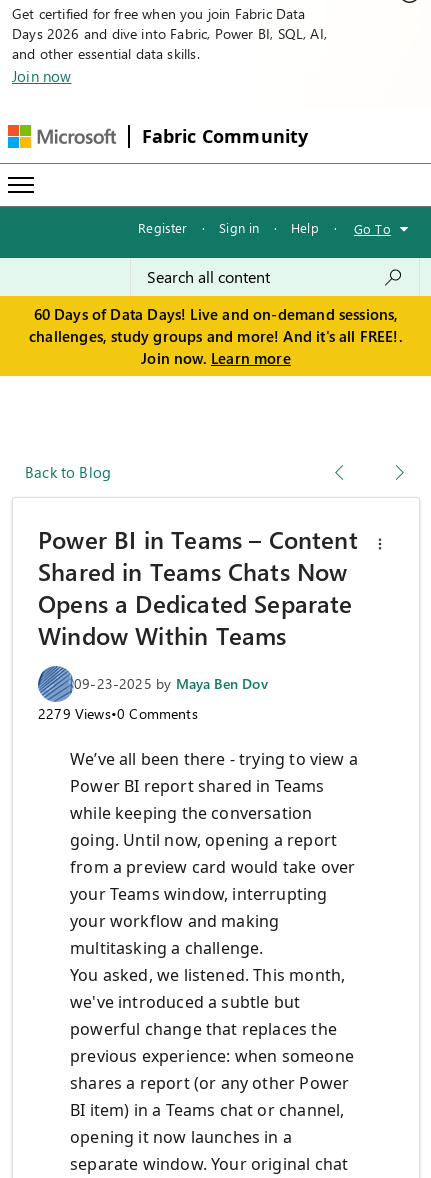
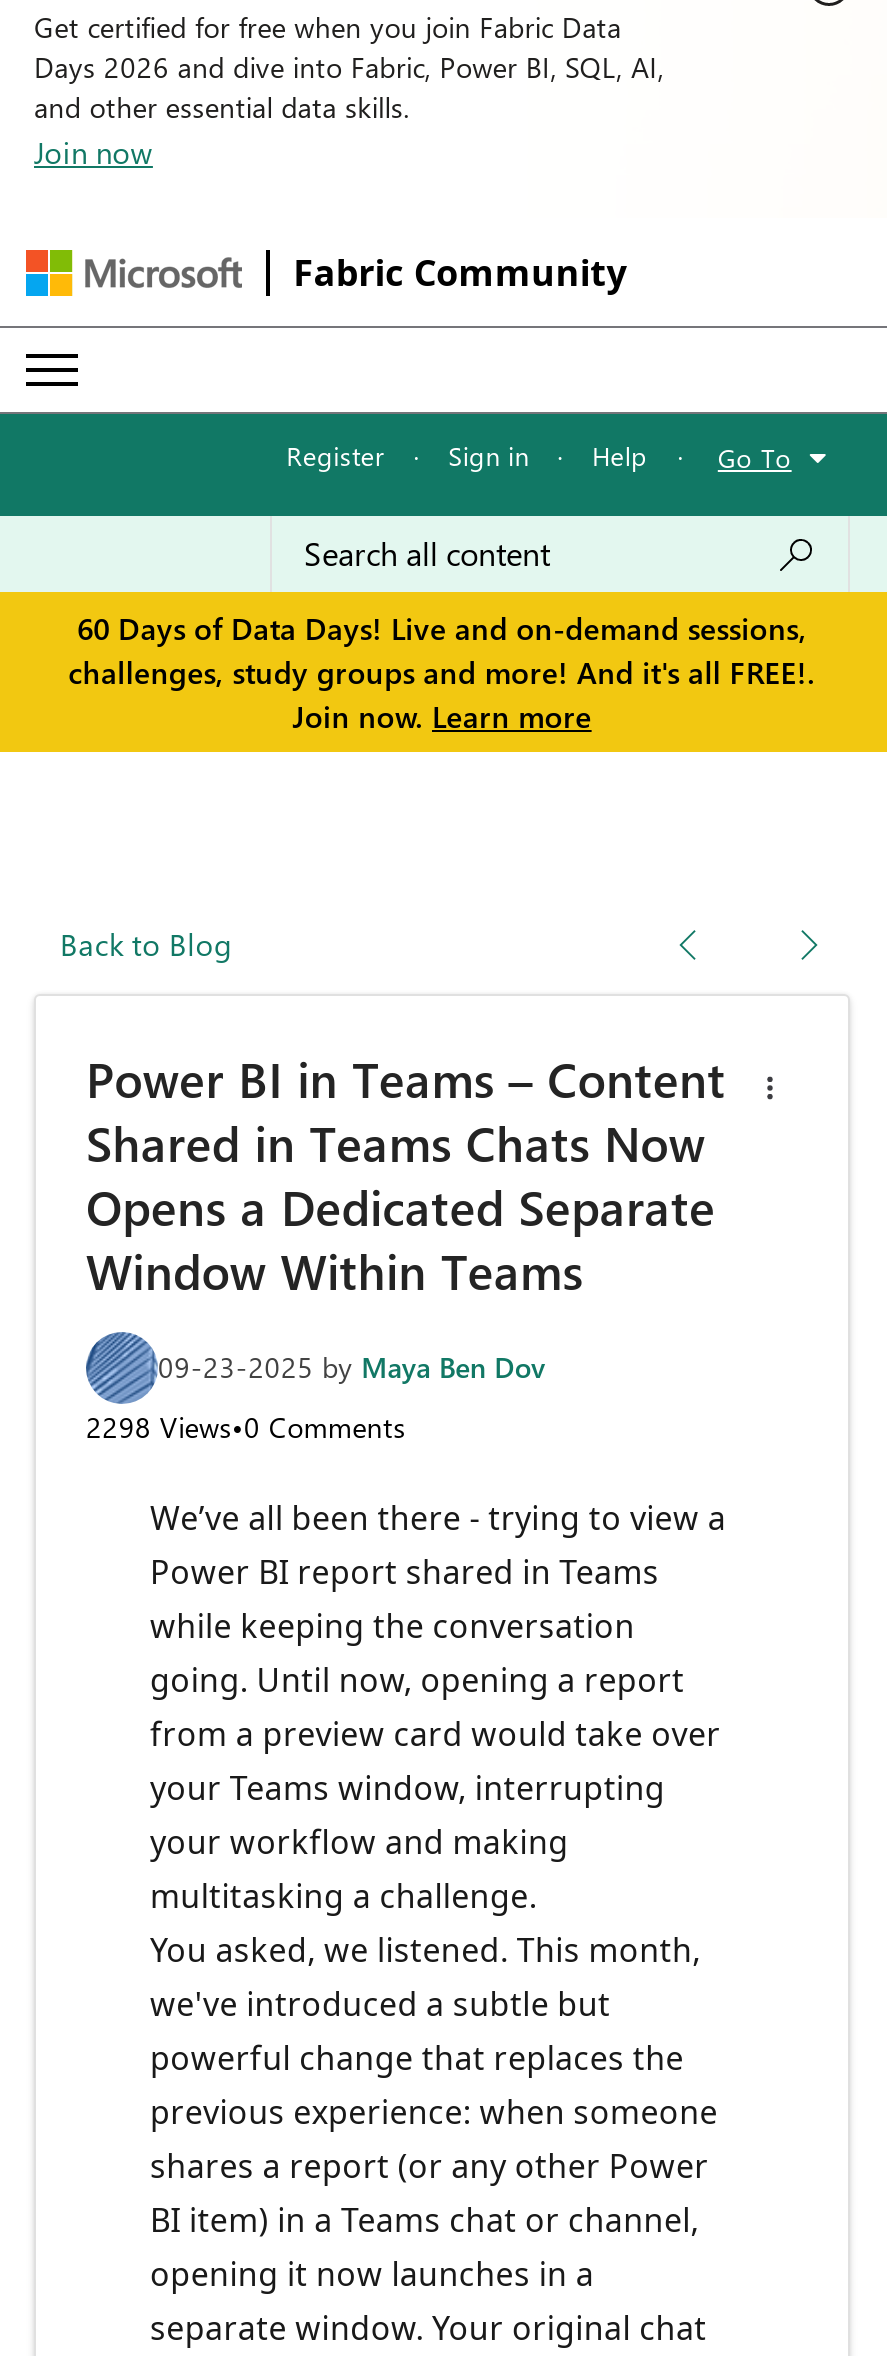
- 2279 Views•0 Comments
+ 2298 Views•0 Comments
